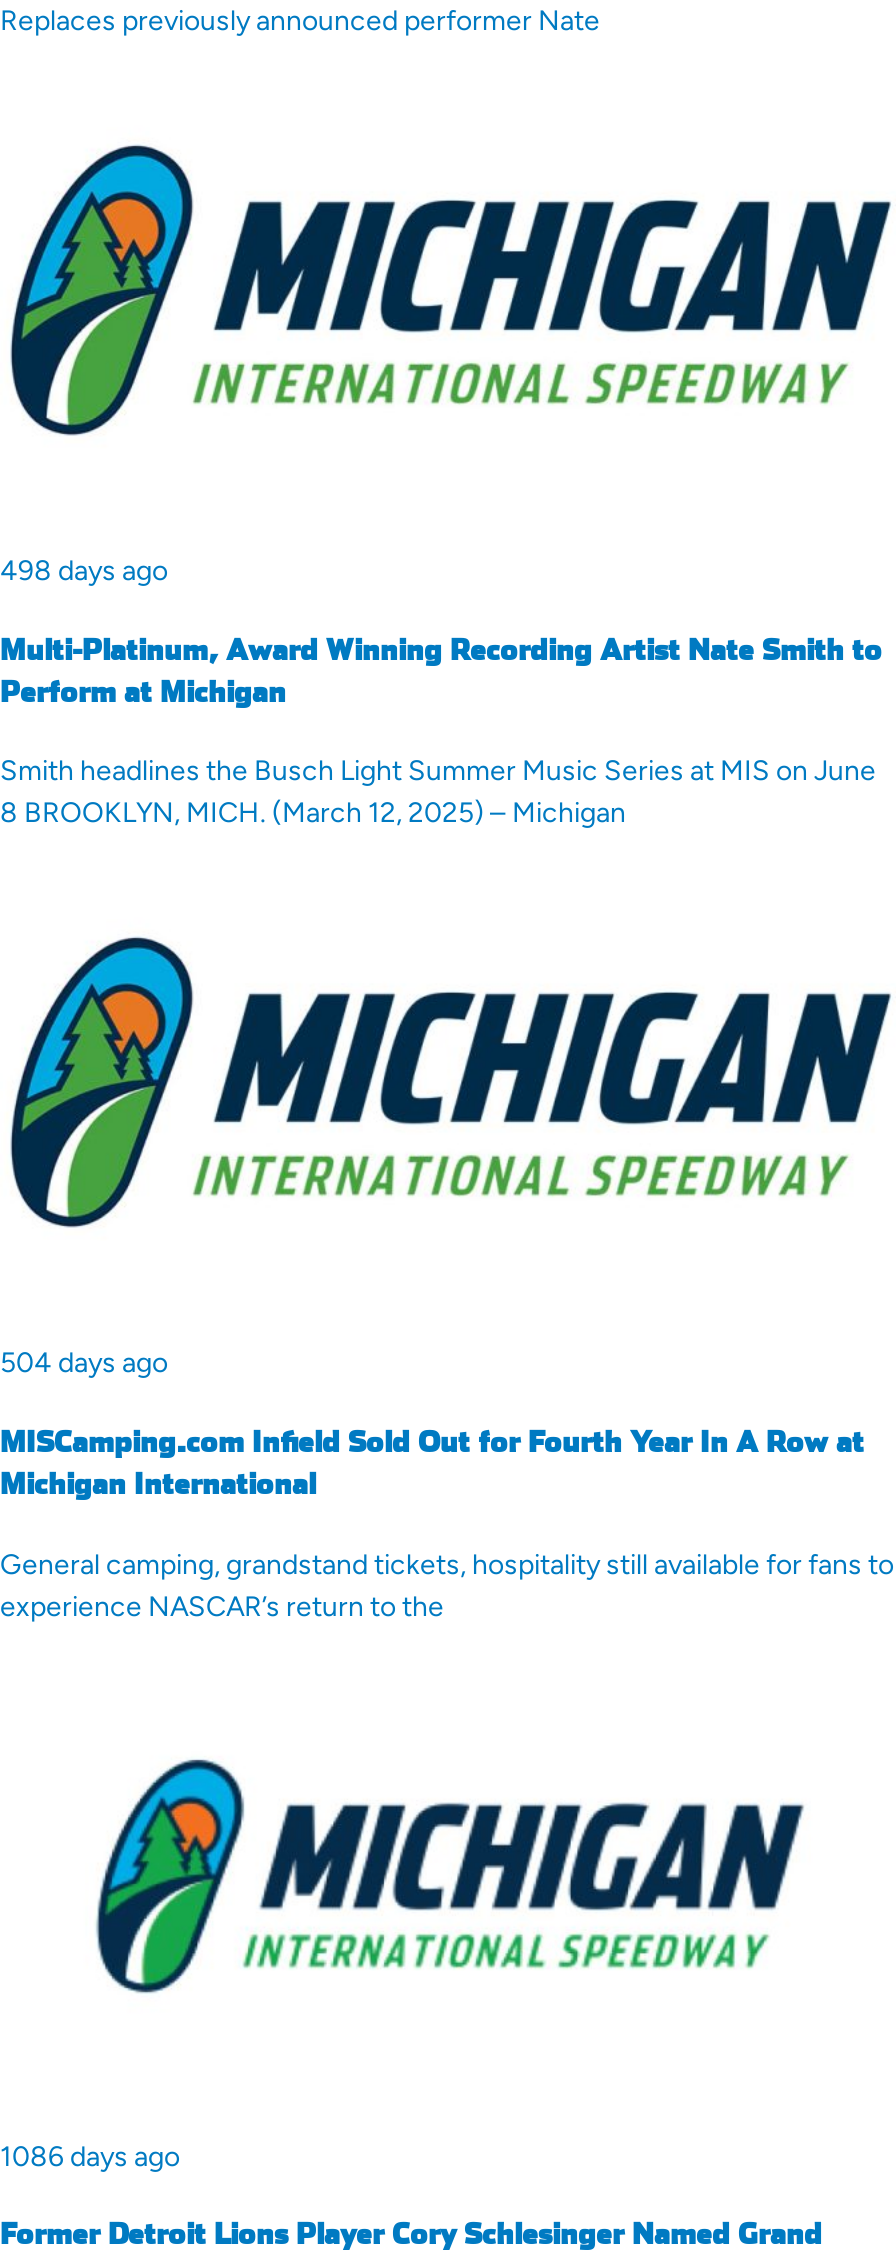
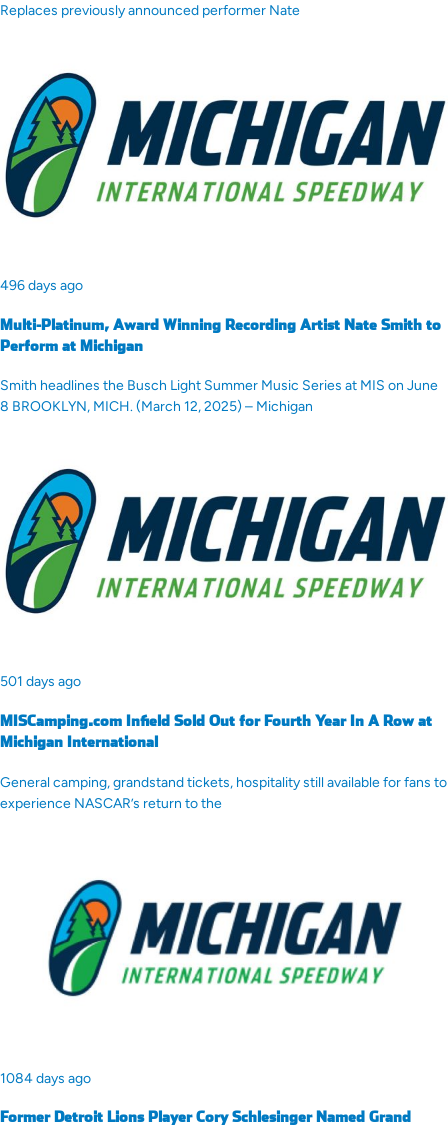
- 498 days ago
+ 496 days ago

- 504 days ago
+ 501 days ago

- 1086 days ago
+ 1084 days ago
